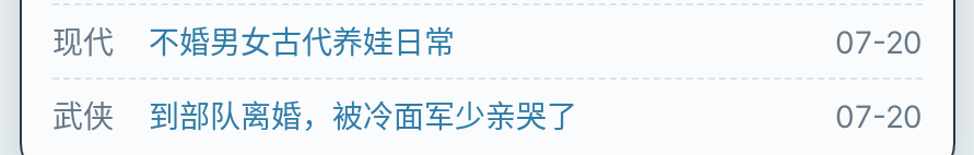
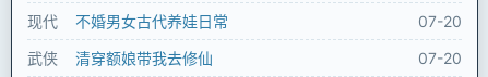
- 到部队离婚，被冷面军少亲哭了
+ 清穿额娘带我去修仙
